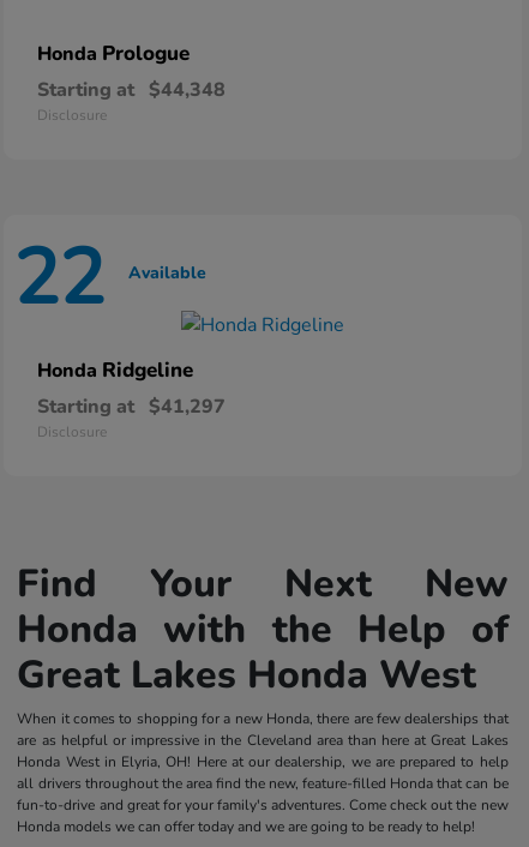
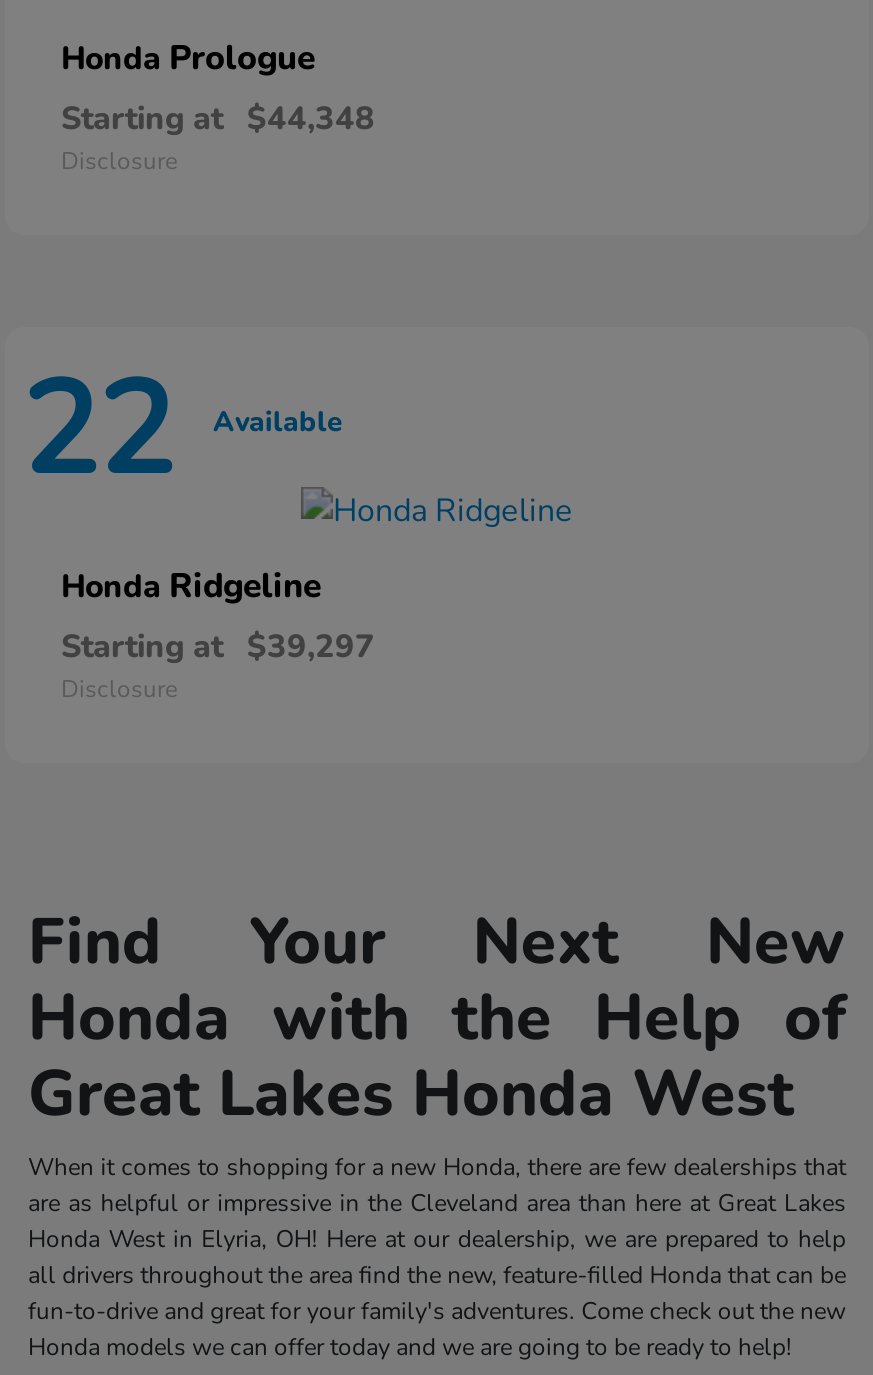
- Starting at $41,297
+ Starting at $39,297
